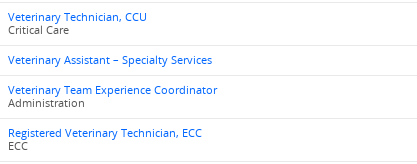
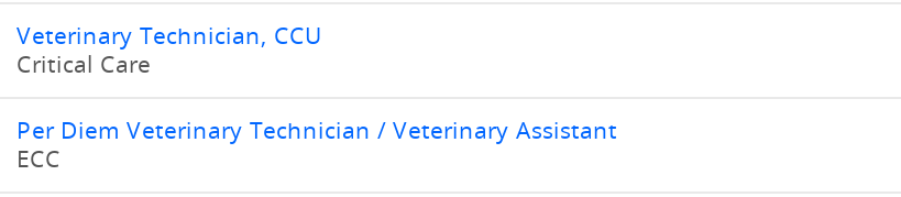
- Veterinary Assistant – Specialty Services
- Veterinary Team Experience Coordinator
- Administration
- Registered Veterinary Technician, ECC
+ Per Diem Veterinary Technician / Veterinary Assistant
